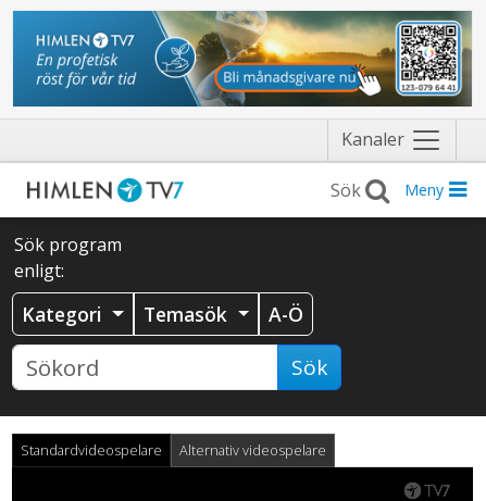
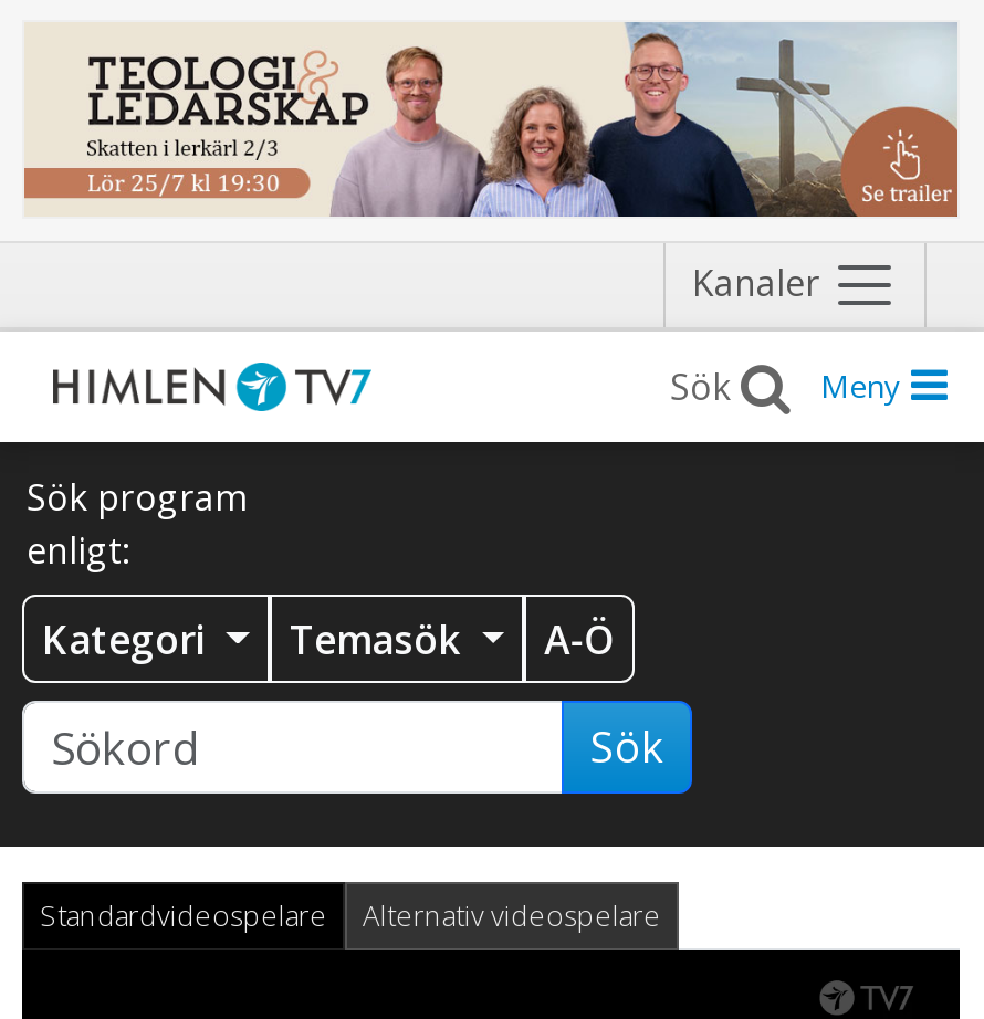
- [image]
+ [image]
